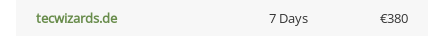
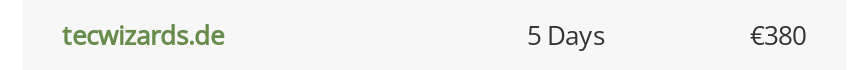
- 7 Days
+ 5 Days
